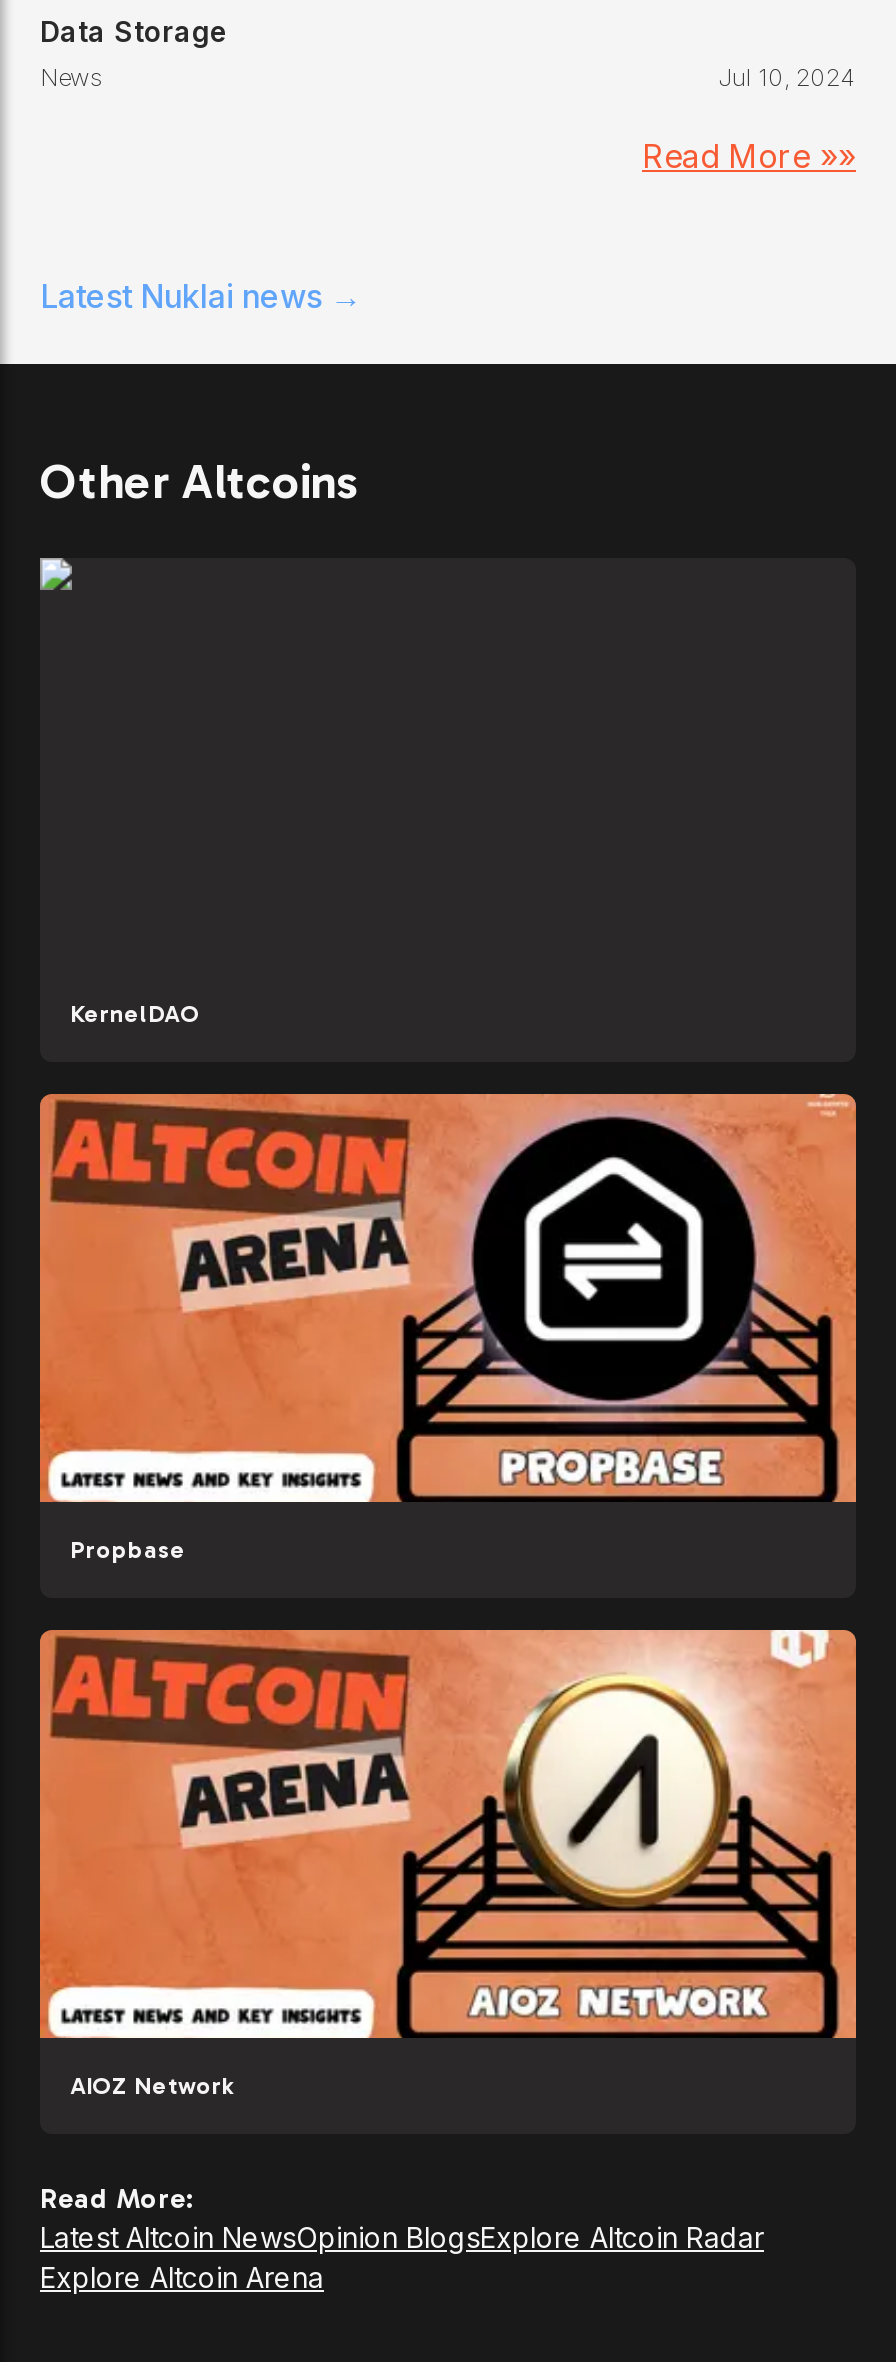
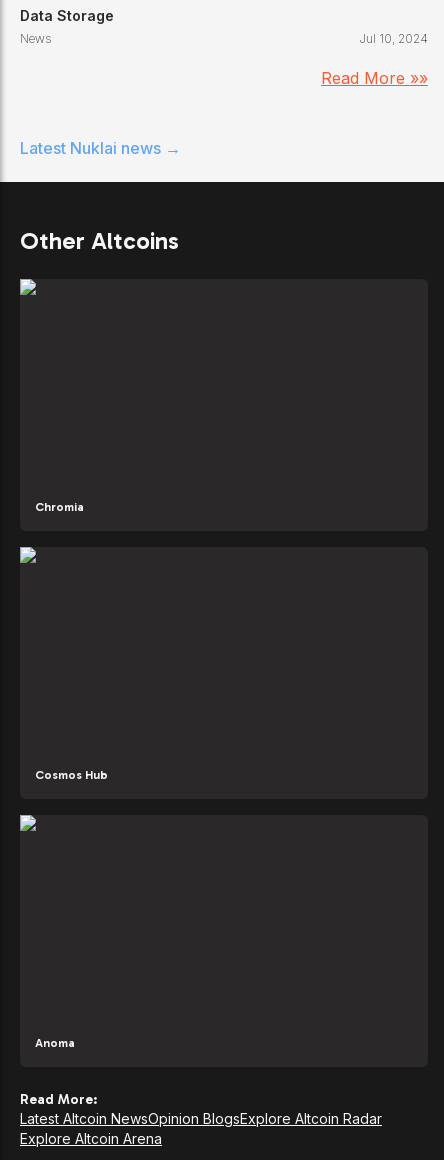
- KernelDAO
+ Chromia

- [image]

- Propbase
+ Cosmos Hub

- [image]

- AIOZ Network
+ Anoma
